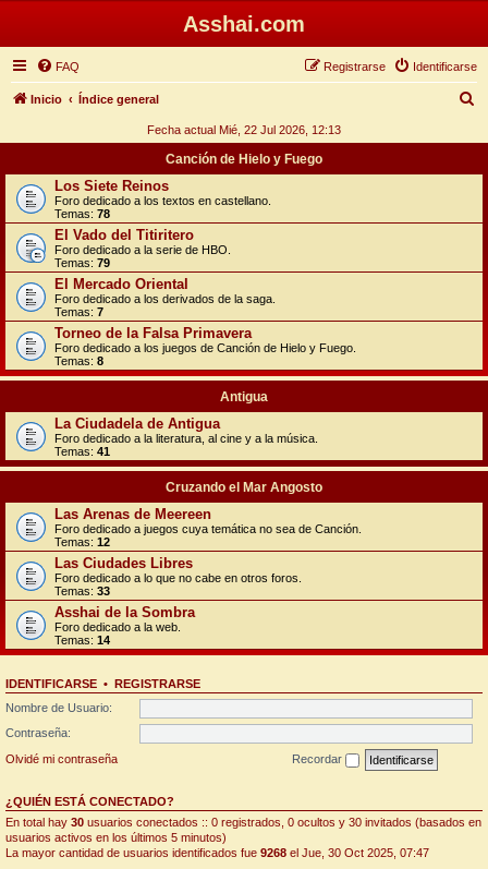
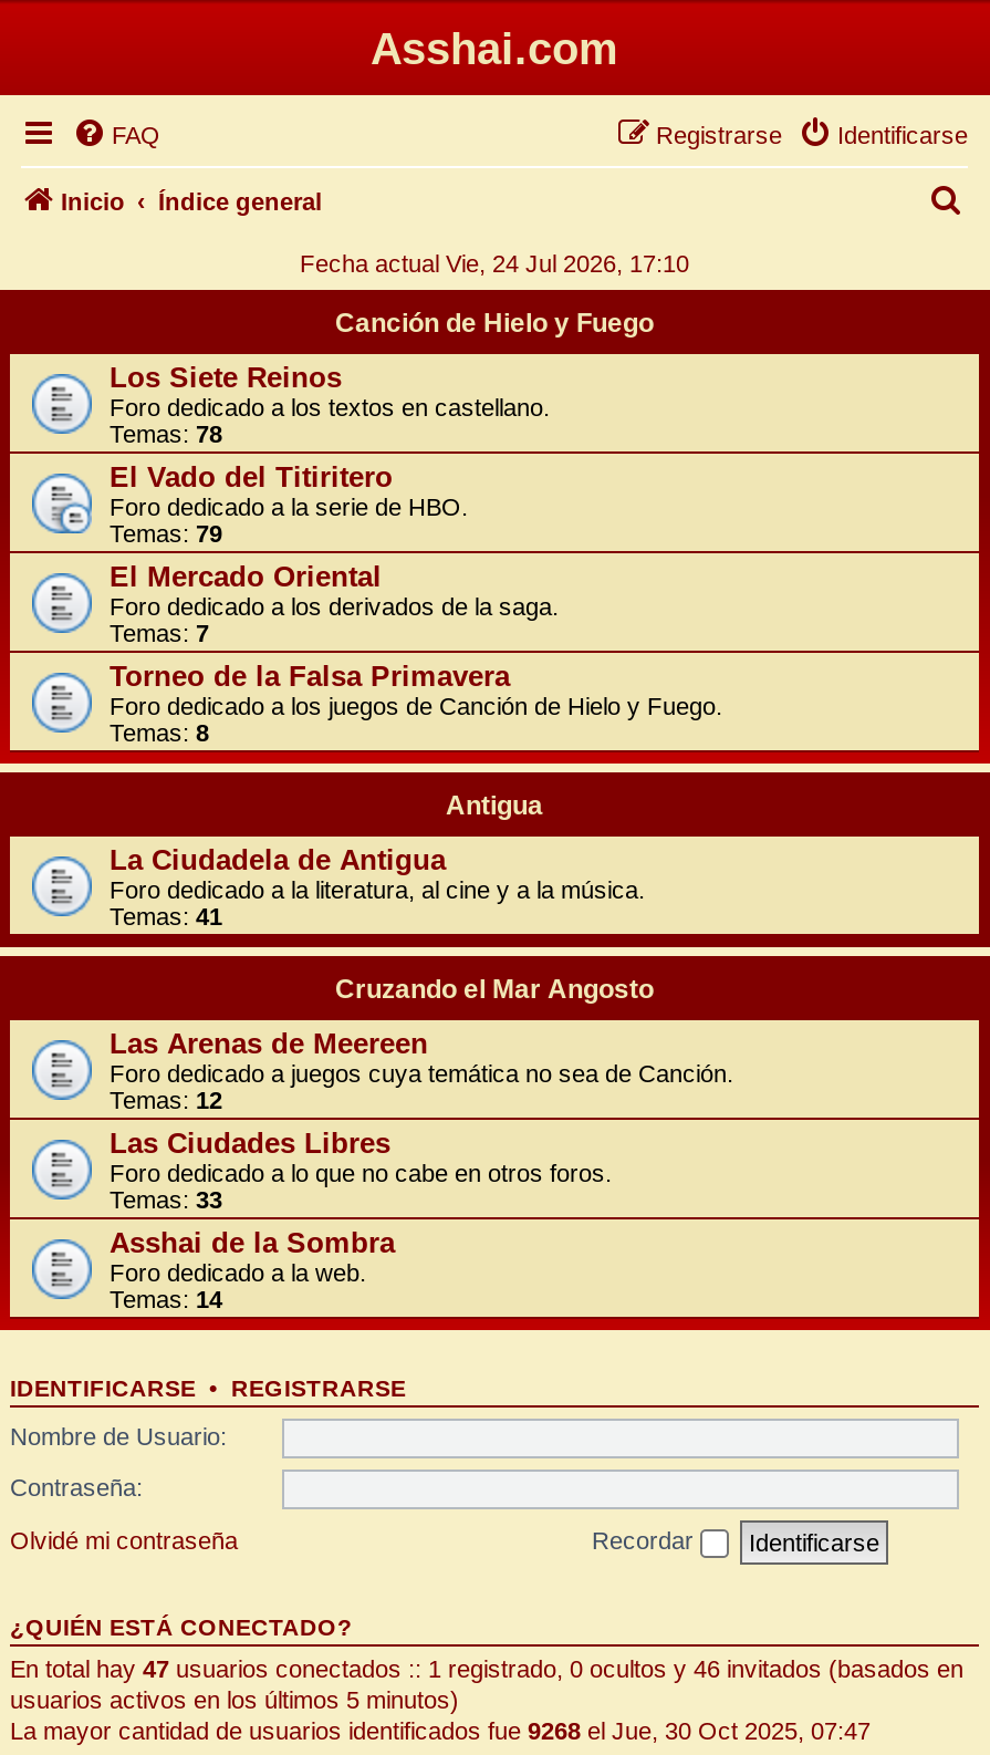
- Fecha actual Mié, 22 Jul 2026, 12:13
+ Fecha actual Vie, 24 Jul 2026, 17:10

- En total hay 30 usuarios conectados :: 0 registrados, 0 ocultos y 30 invitados (basados en
+ En total hay 47 usuarios conectados :: 1 registrado, 0 ocultos y 46 invitados (basados en
